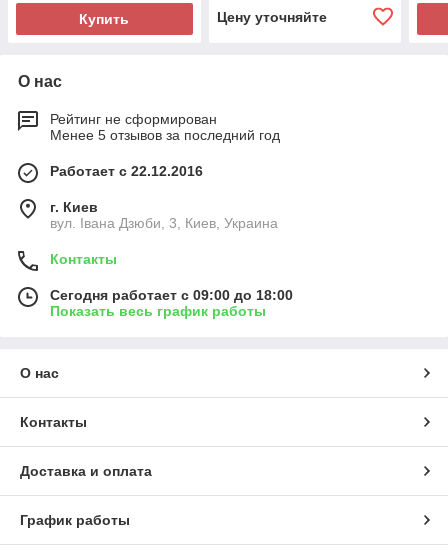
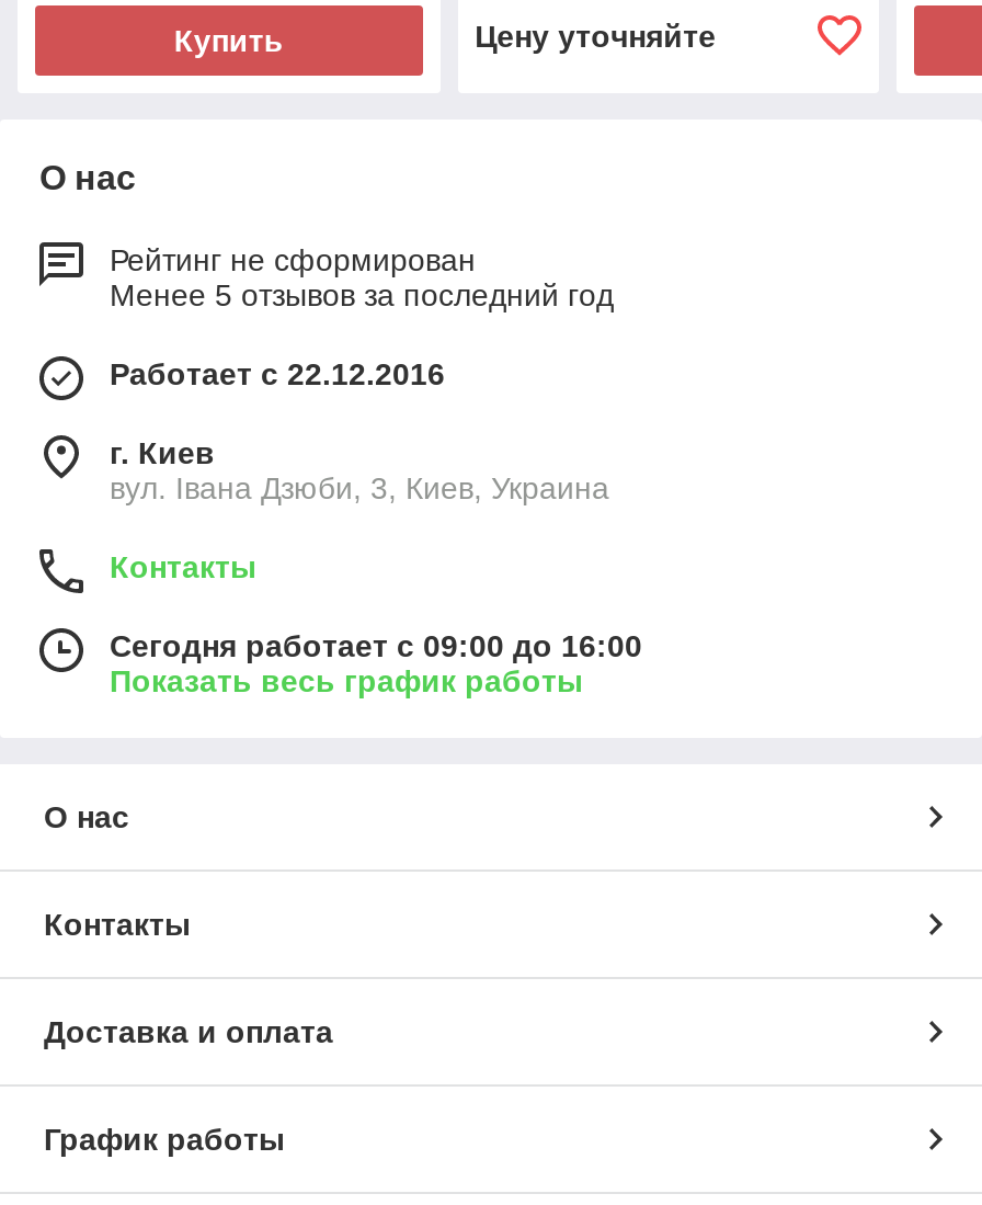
- Сегодня работает с 09:00 до 18:00
+ Сегодня работает с 09:00 до 16:00
